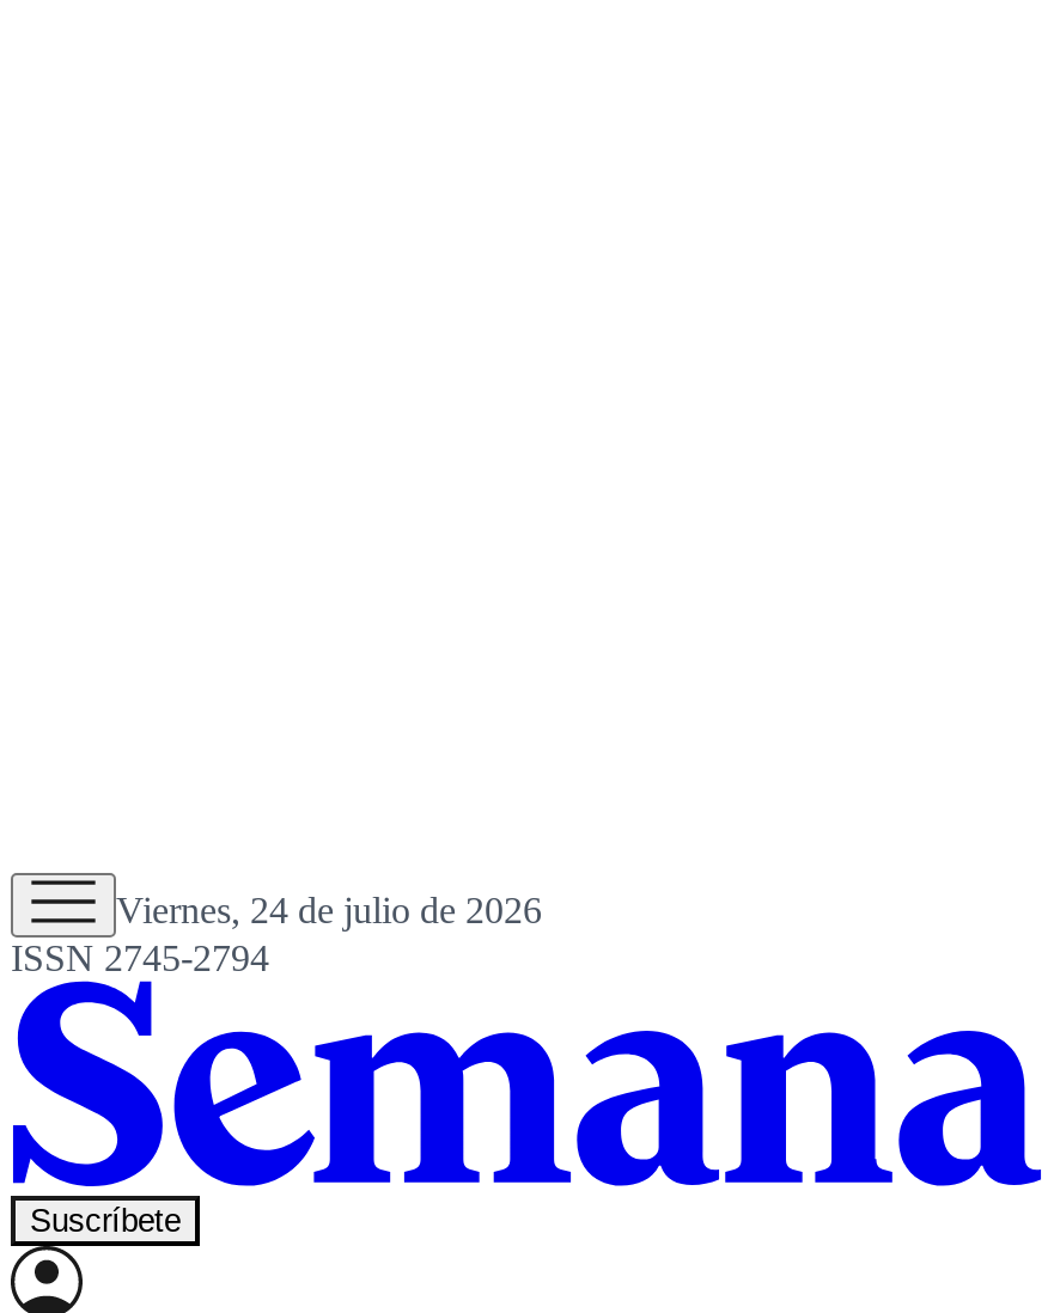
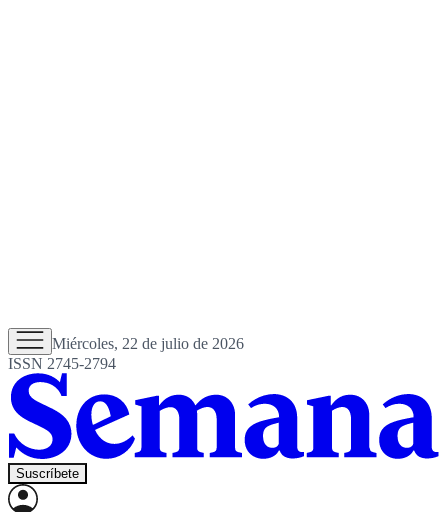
- Viernes, 24 de julio de 2026
+ Miércoles, 22 de julio de 2026
